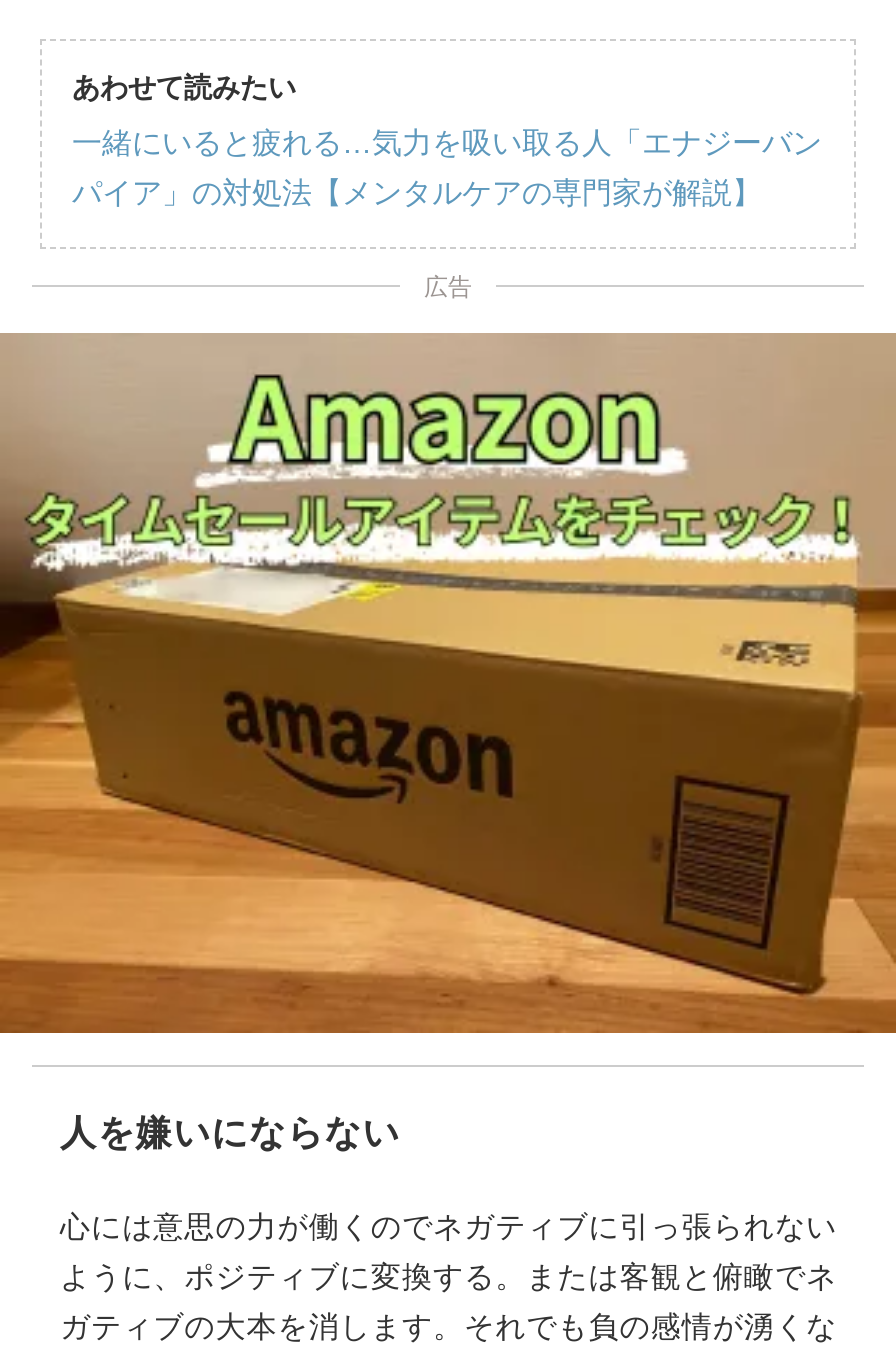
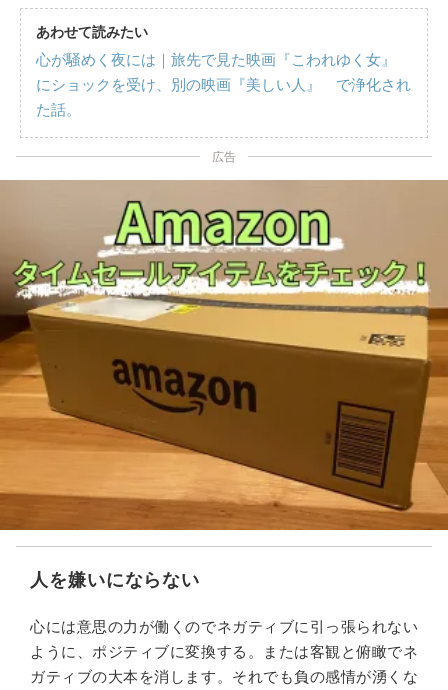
- 一緒にいると疲れる…気力を吸い取る人「エナジーバン
- パイア」の対処法【メンタルケアの専門家が解説】
+ 心が騒めく夜には｜旅先で見た映画『こわれゆく女』
+ にショックを受け、別の映画『美しい人』 で浄化され
+ た話。
